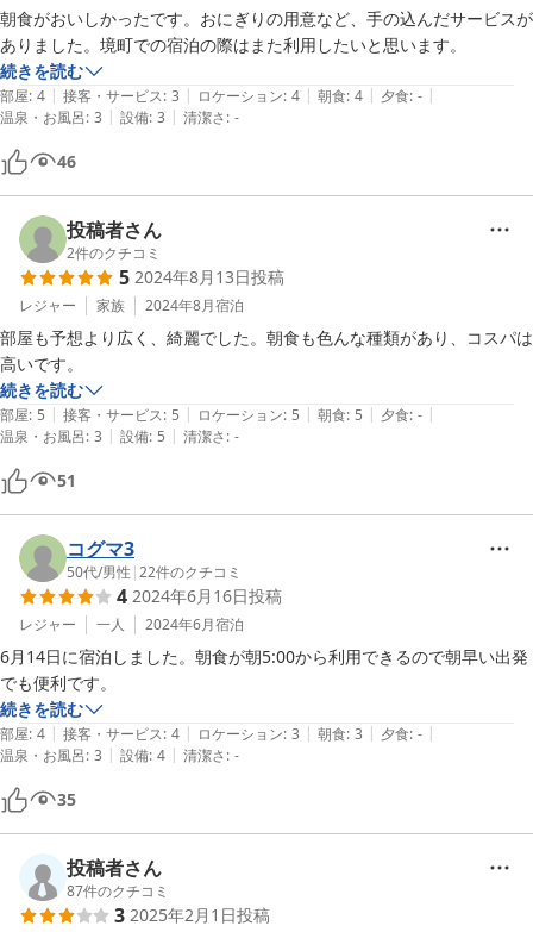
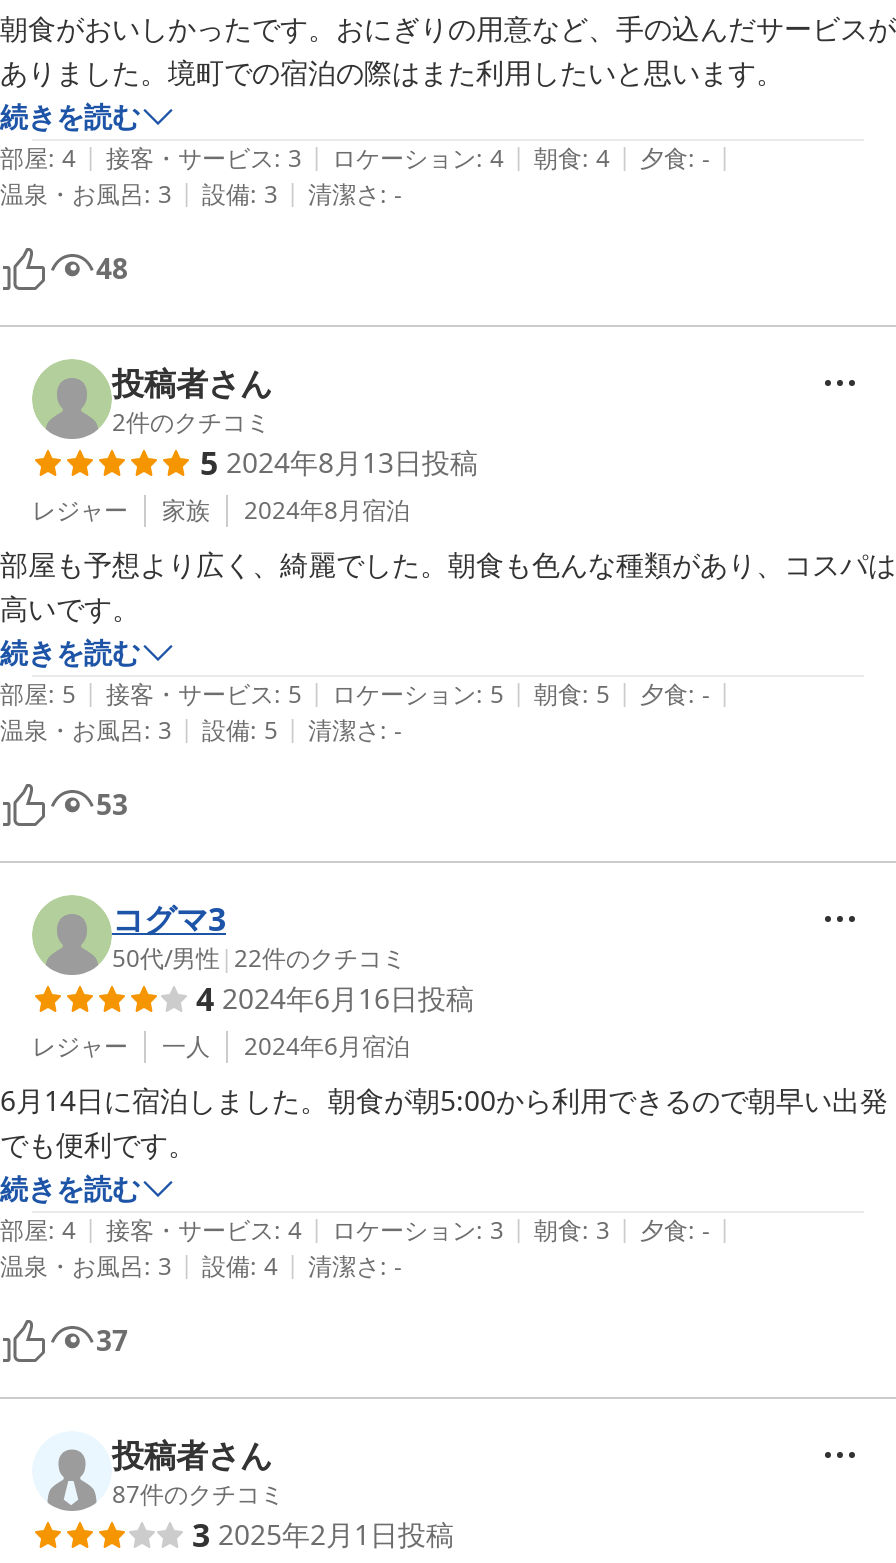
- 46
+ 48

- 51
+ 53

- 35
+ 37
